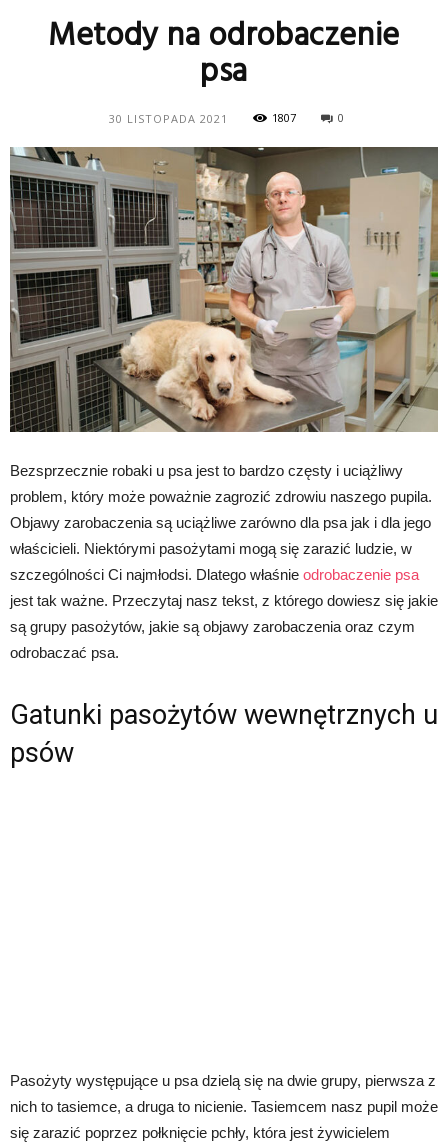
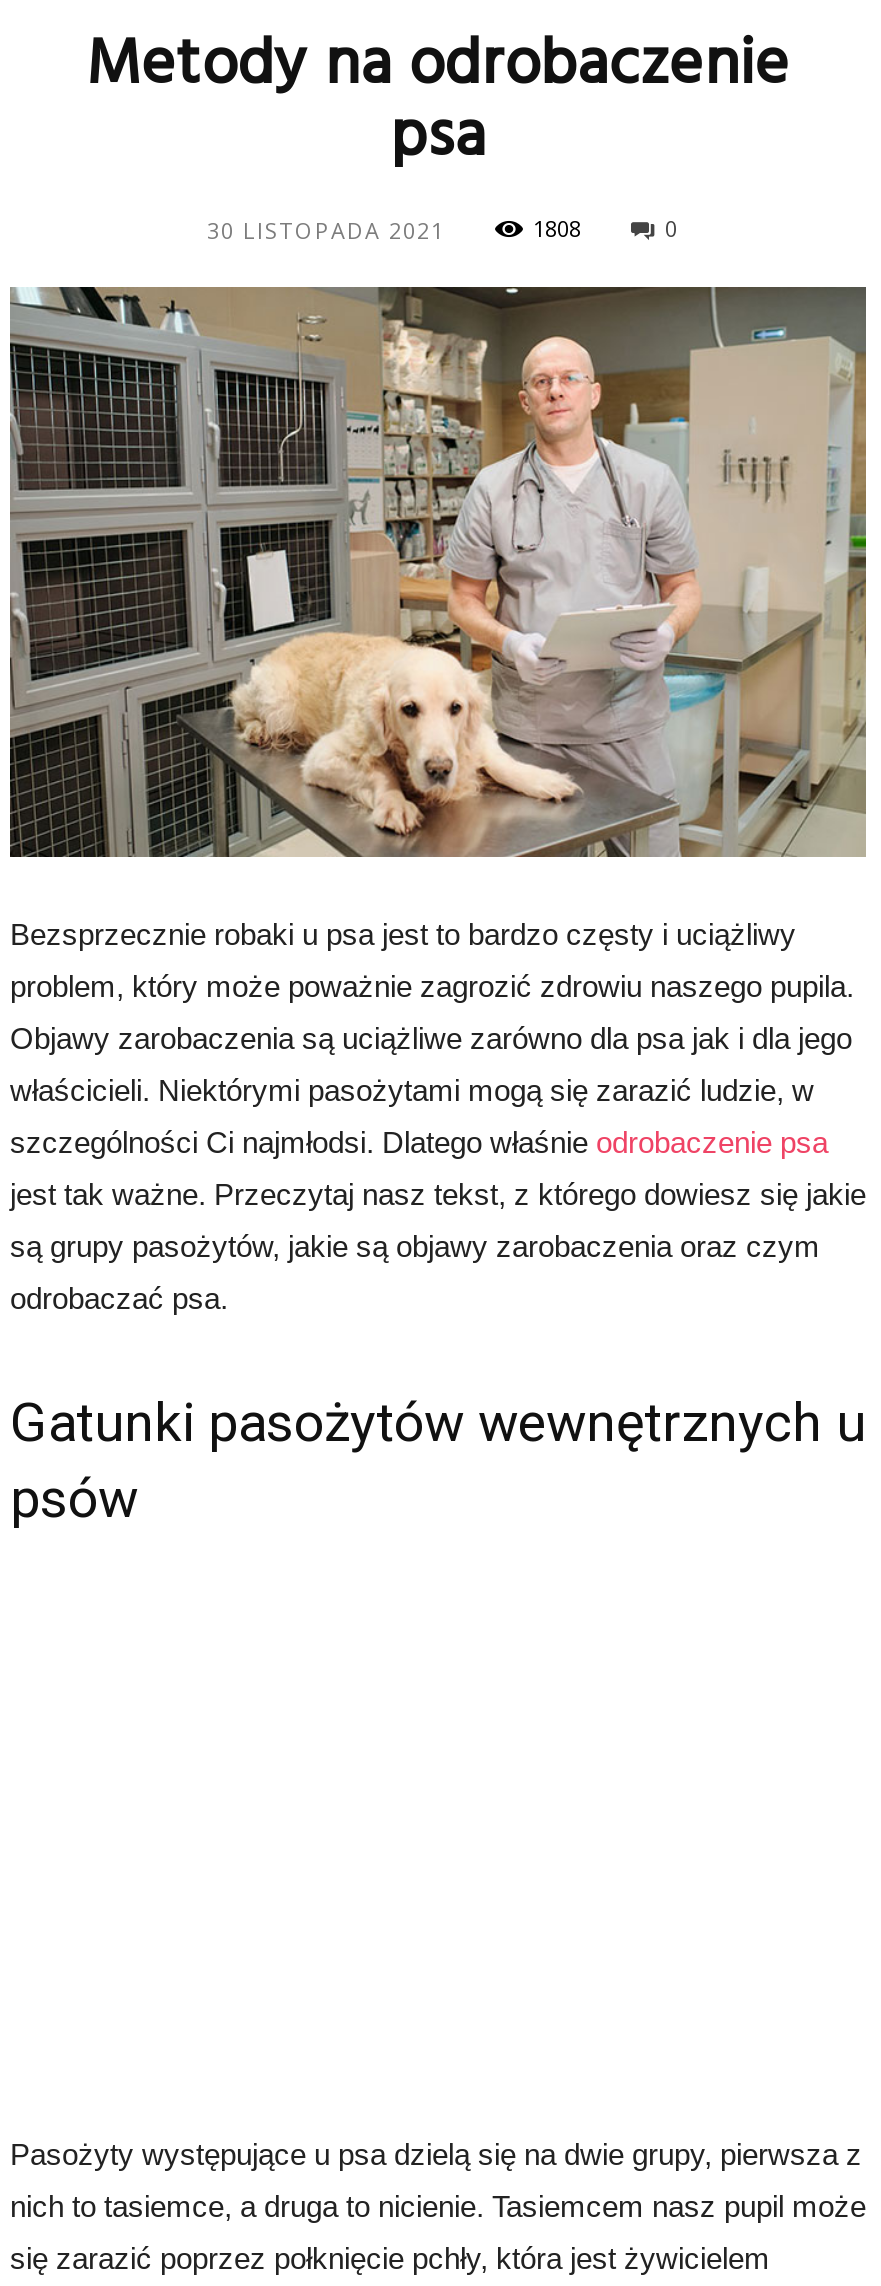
- 1807
+ 1808
